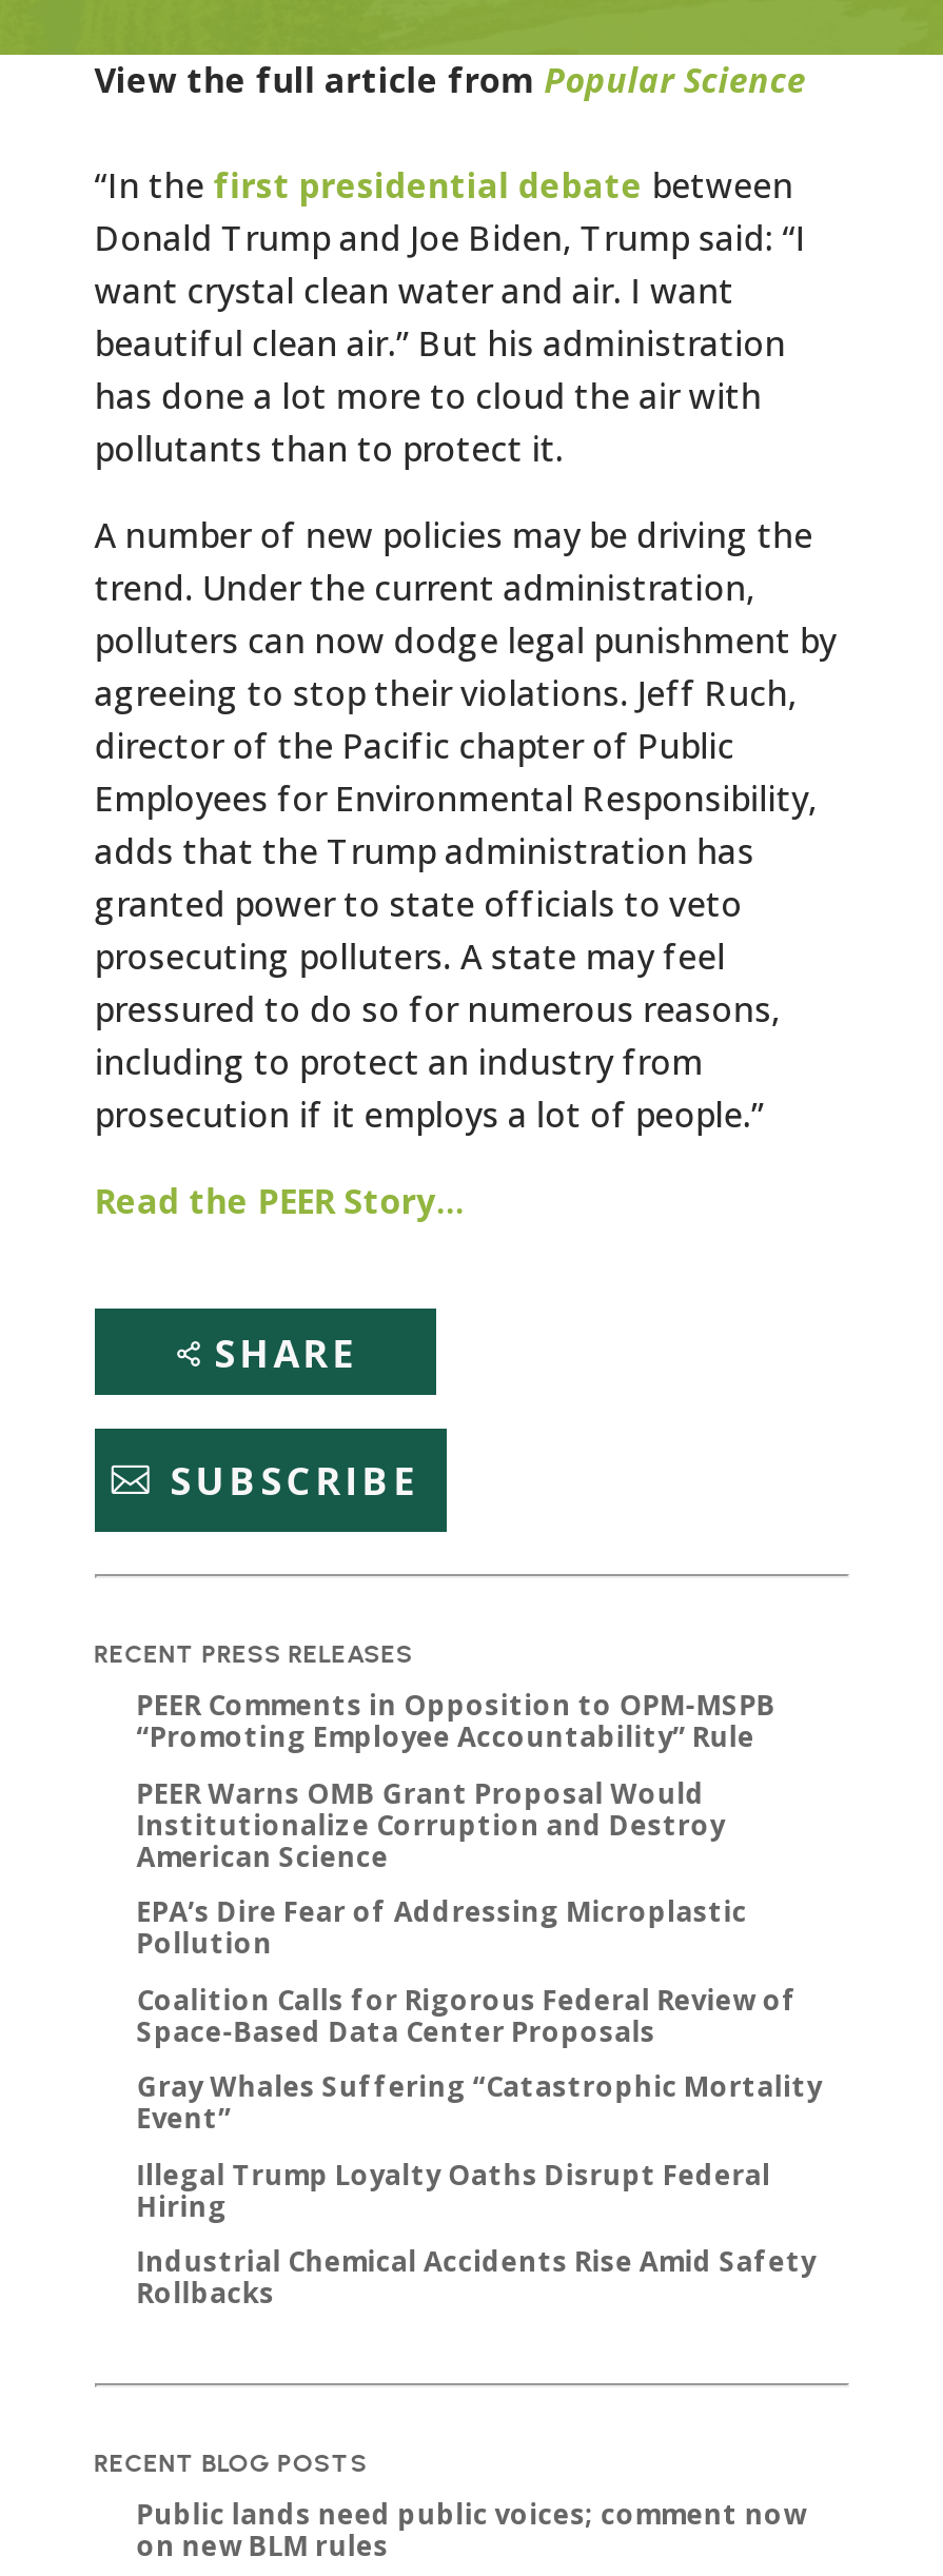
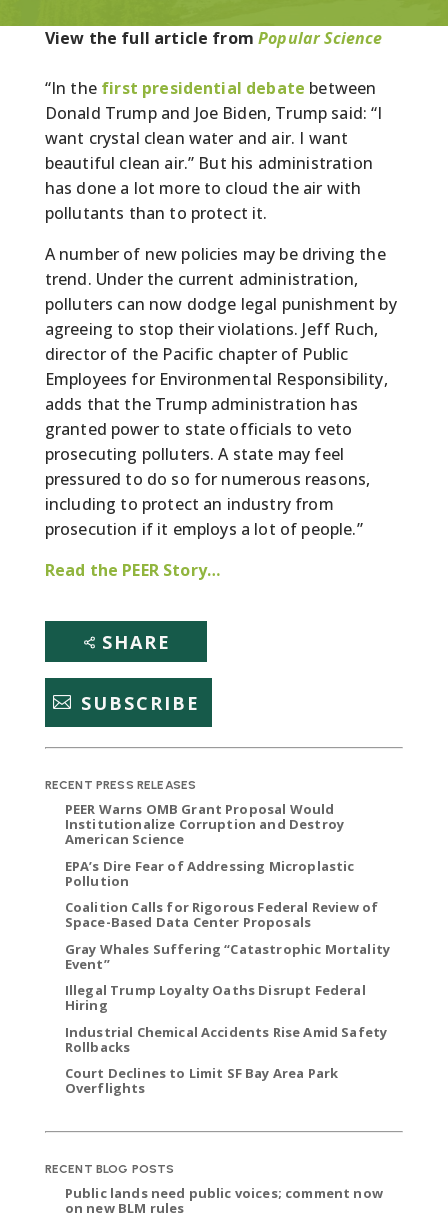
- PEER Comments in Opposition to OPM-MSPB
- “Promoting Employee Accountability” Rule

moved up: PEER Warns OMB Grant Proposal Would | Institutionalize Corruption and Destroy | American Science | ... | Industrial Chemical Accidents Rise Amid Safety | Rollbacks

+ Court Declines to Limit SF Bay Area Park
+ Overflights
